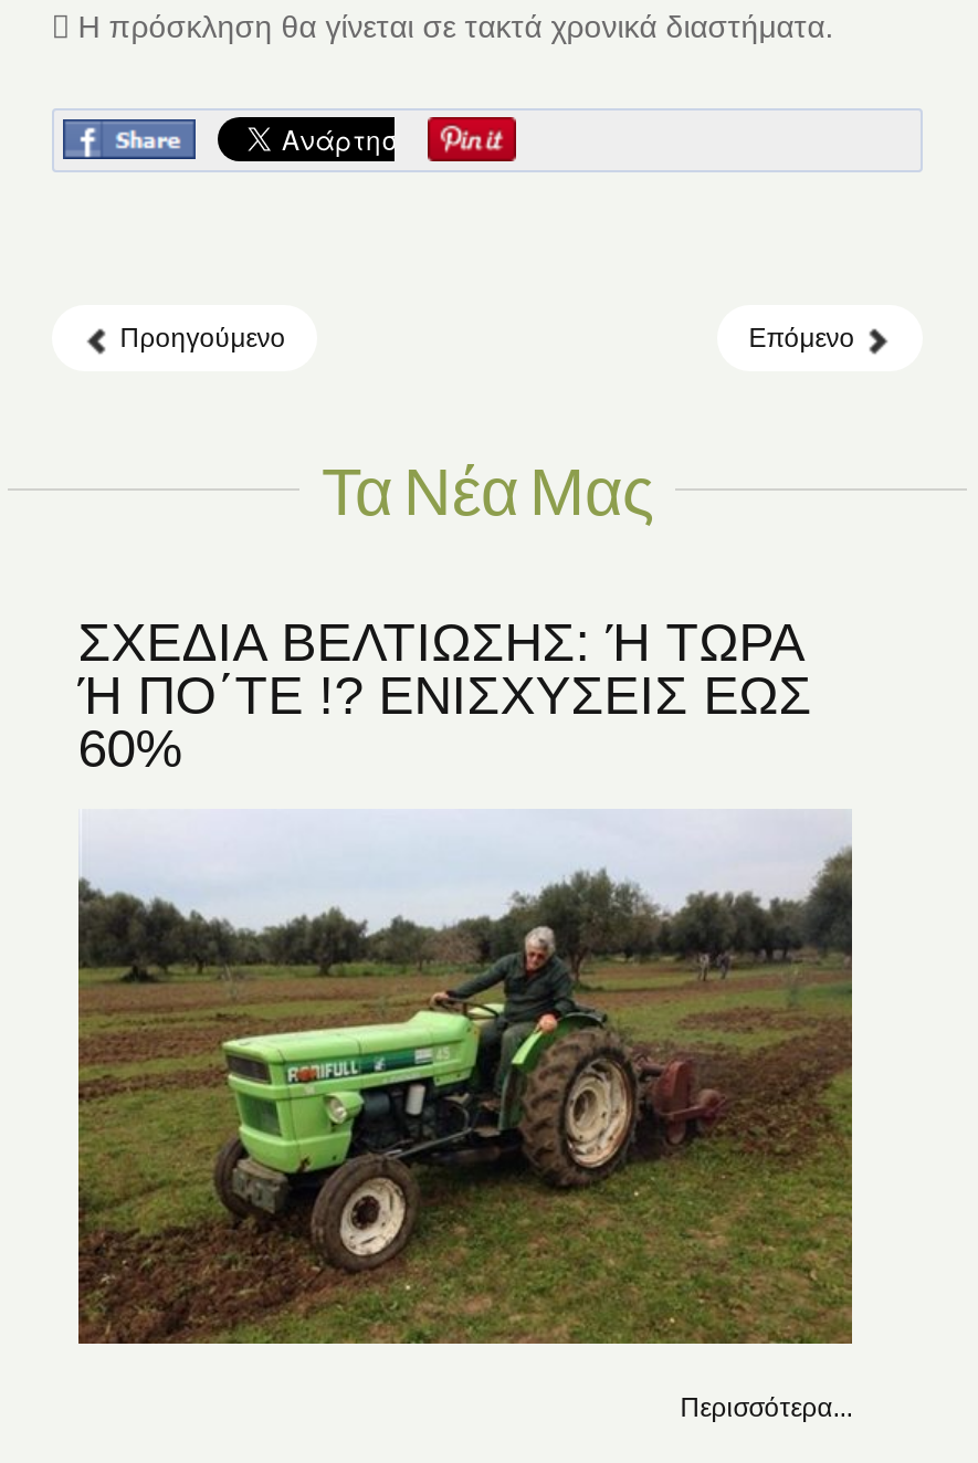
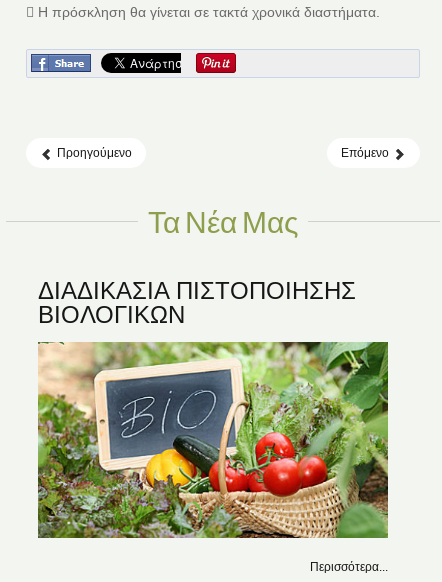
- ΣΧΕΔΙΑ ΒΕΛΤΙΩΣΗΣ: Ή ΤΩΡΑ
- Ή ΠΟ΄ΤΕ !? ΕΝΙΣΧΥΣΕΙΣ ΕΩΣ
- 60%
+ ΔΙΑΔΙΚΑΣΙΑ ΠΙΣΤΟΠΟΙΗΣΗΣ
+ ΒΙΟΛΟΓΙΚΩΝ

- [image]
+ [image]
